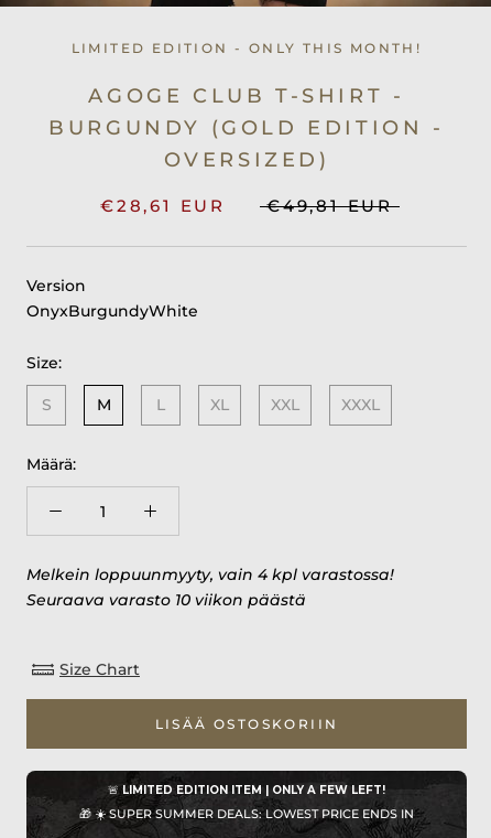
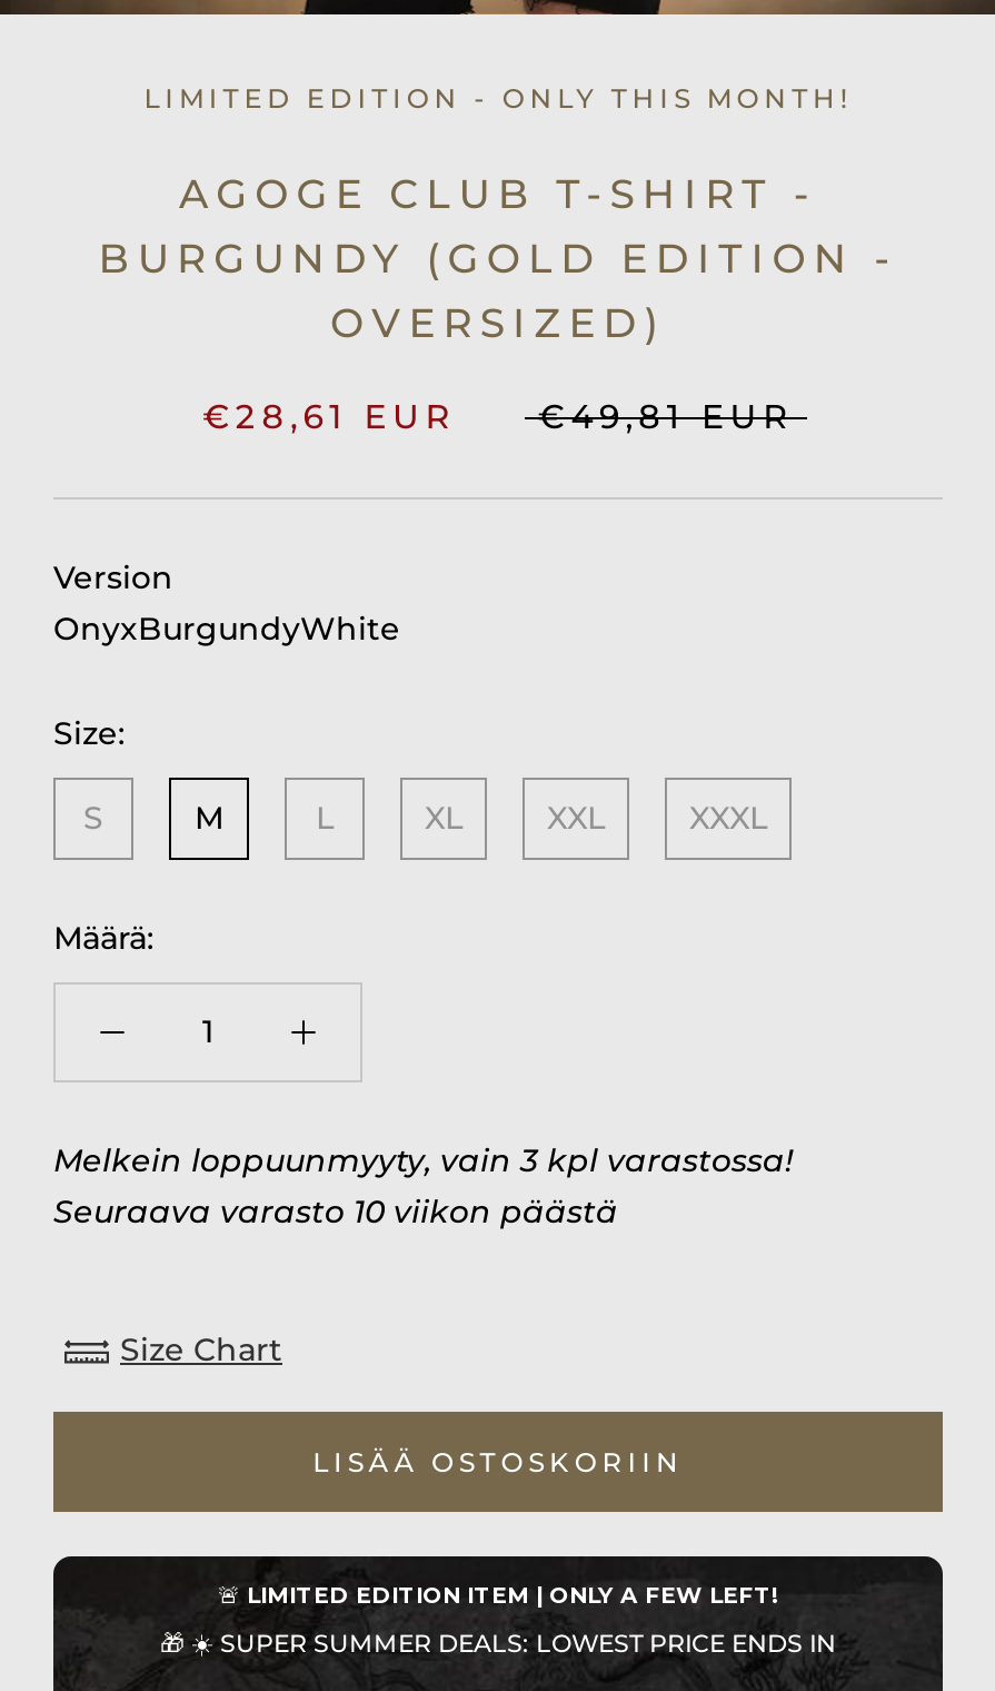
- Melkein loppuunmyyty, vain 4 kpl varastossa!
+ Melkein loppuunmyyty, vain 3 kpl varastossa!
